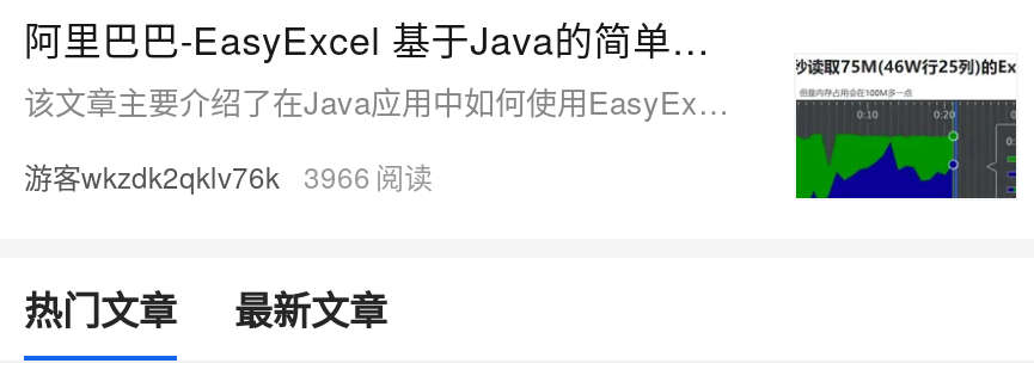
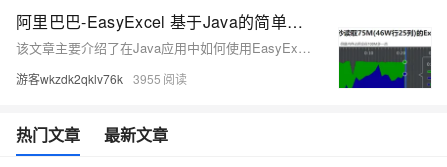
- 游客wkzdk2qklv76k 3966
+ 游客wkzdk2qklv76k 3955
